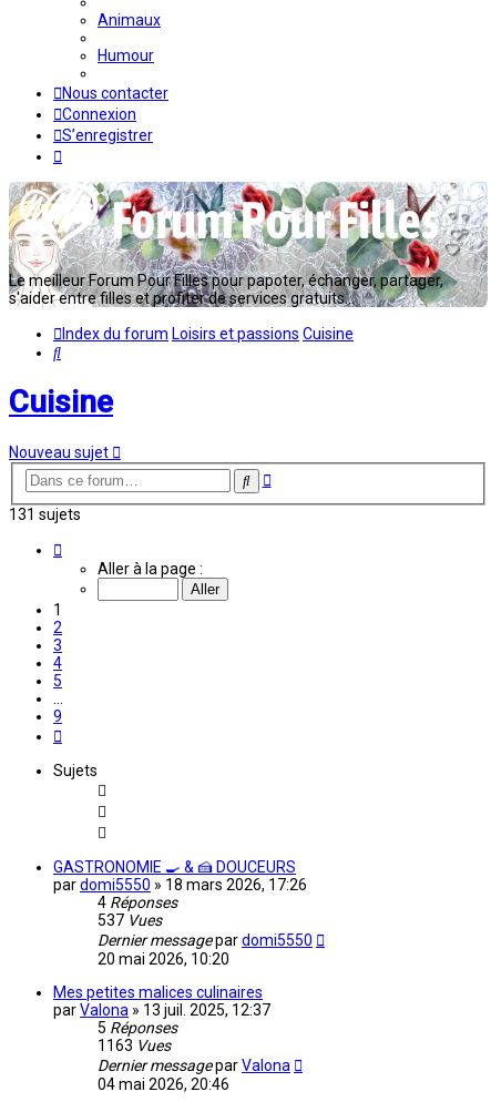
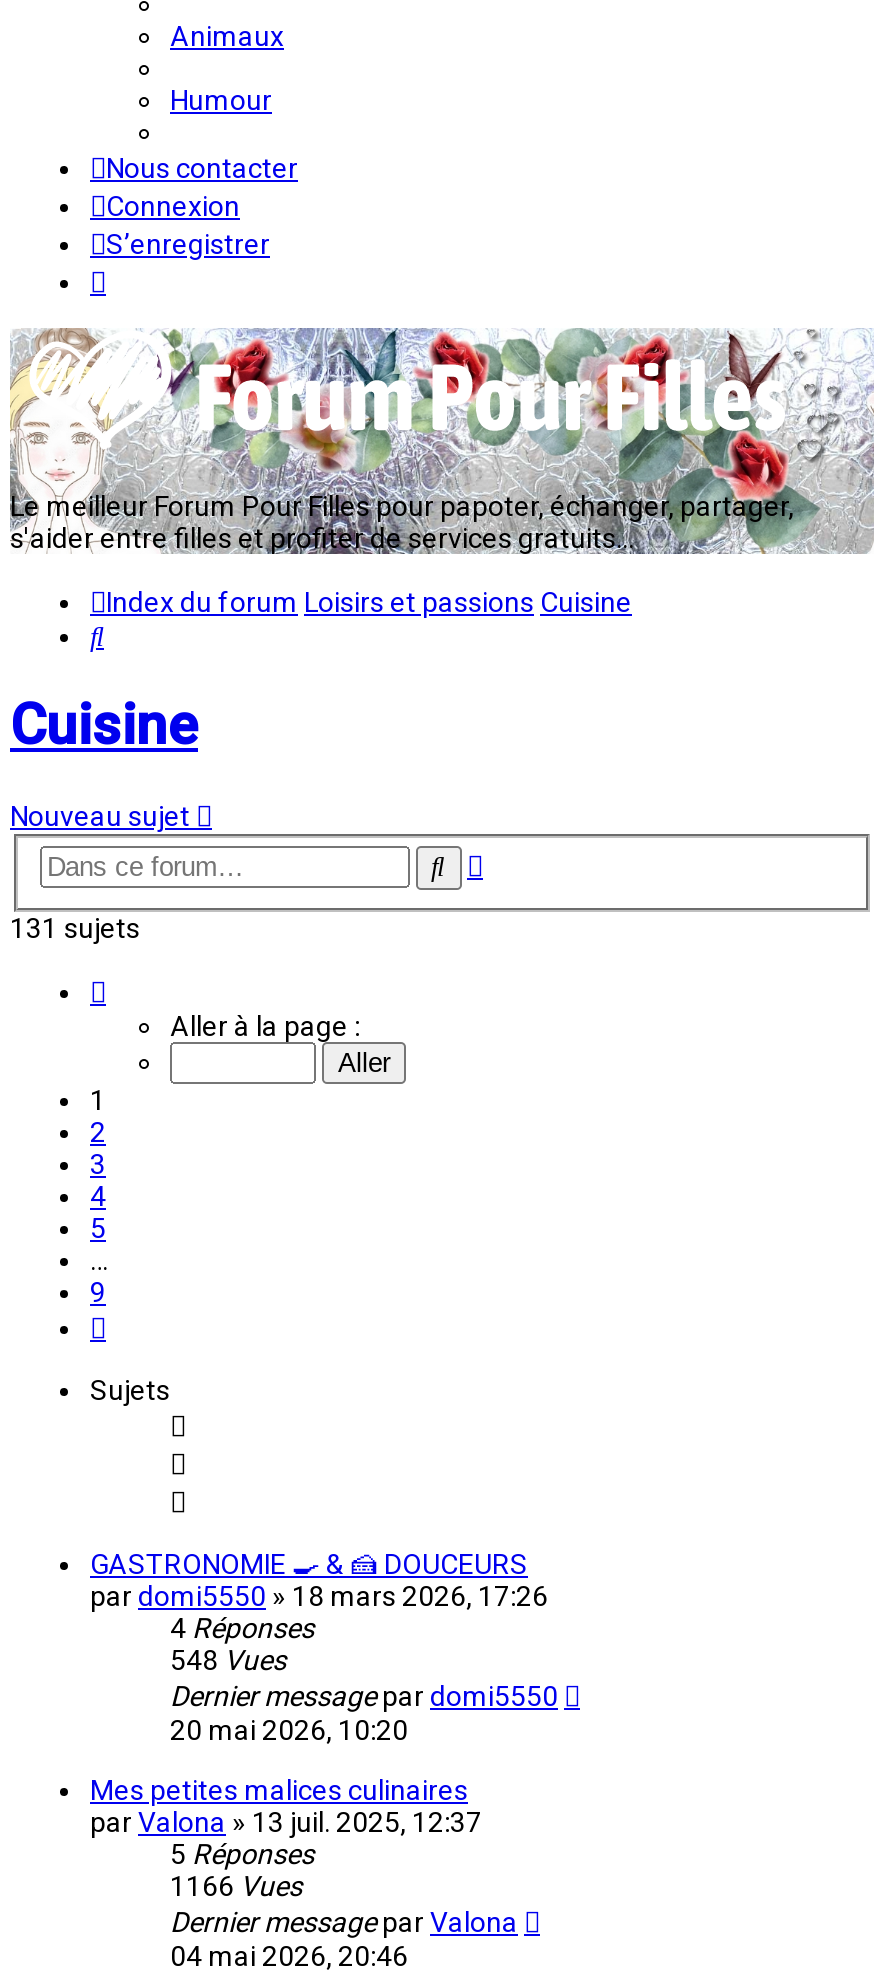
- 537 Vues
+ 548 Vues

- 1163 Vues
+ 1166 Vues
